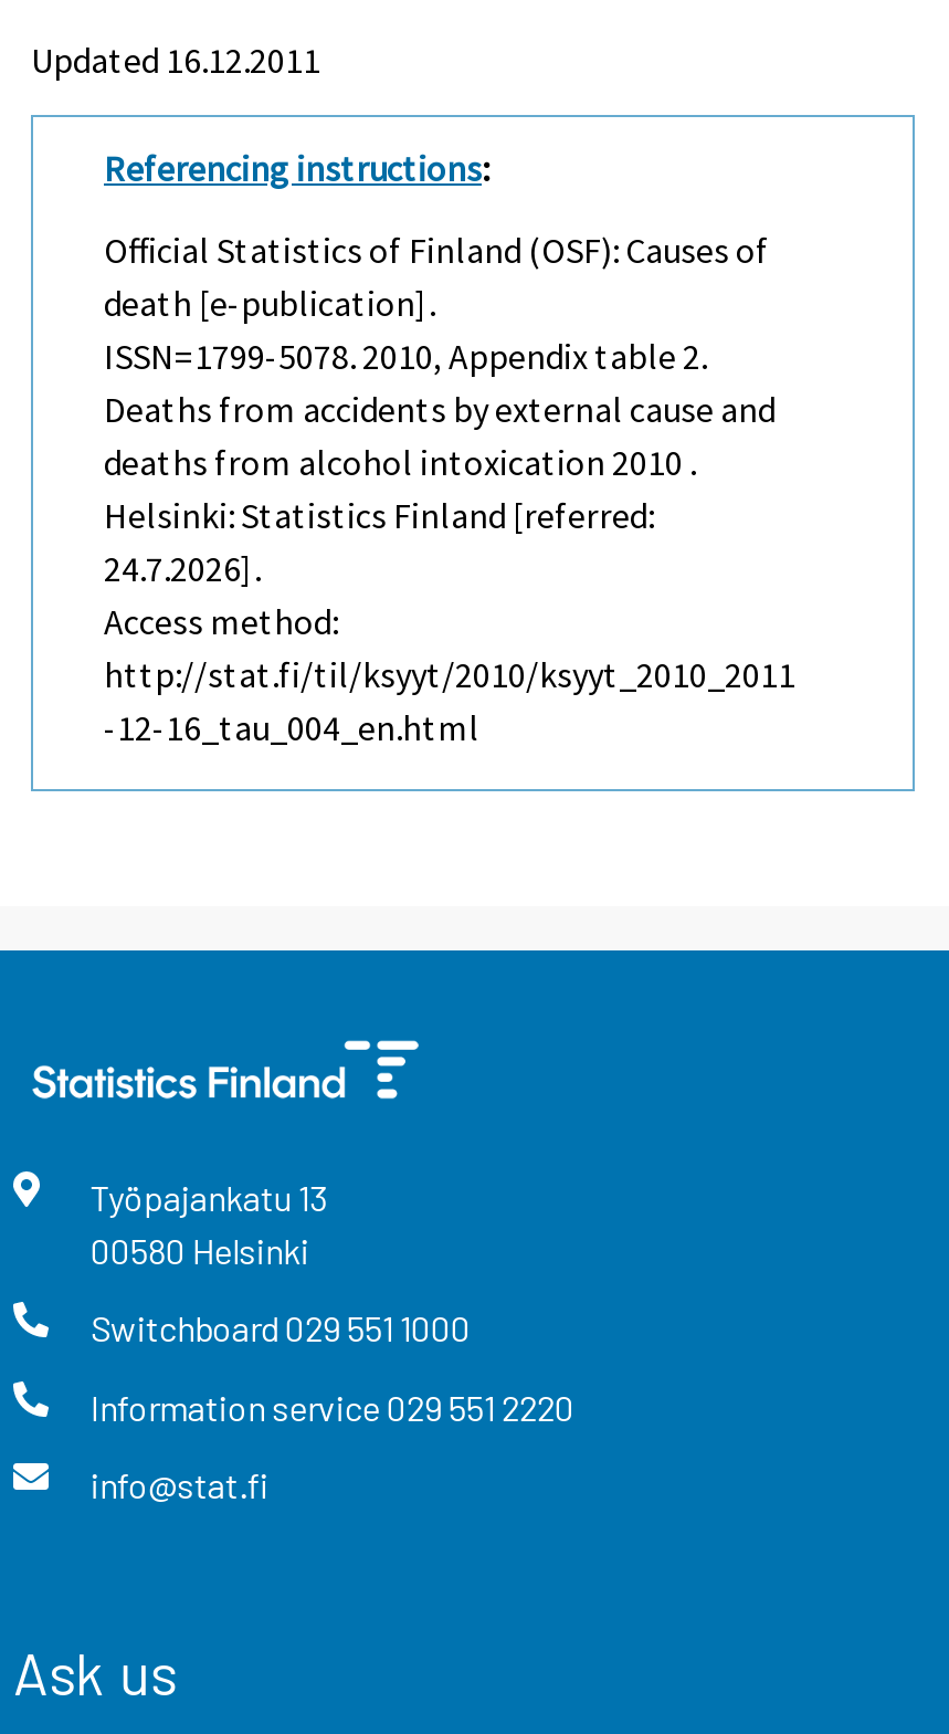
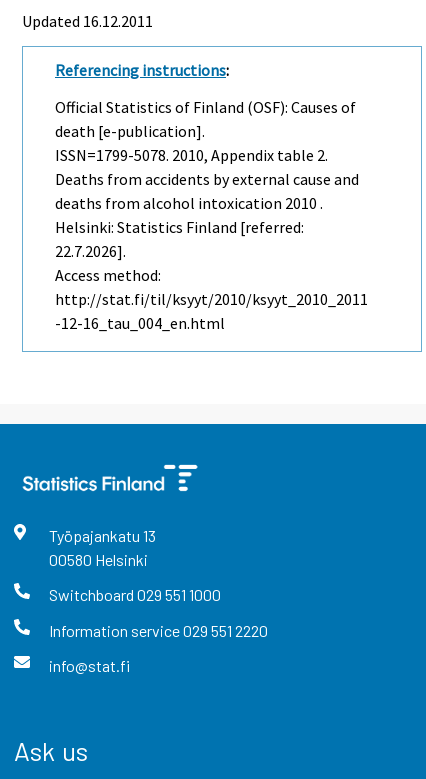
- 24.7.2026].
+ 22.7.2026].
